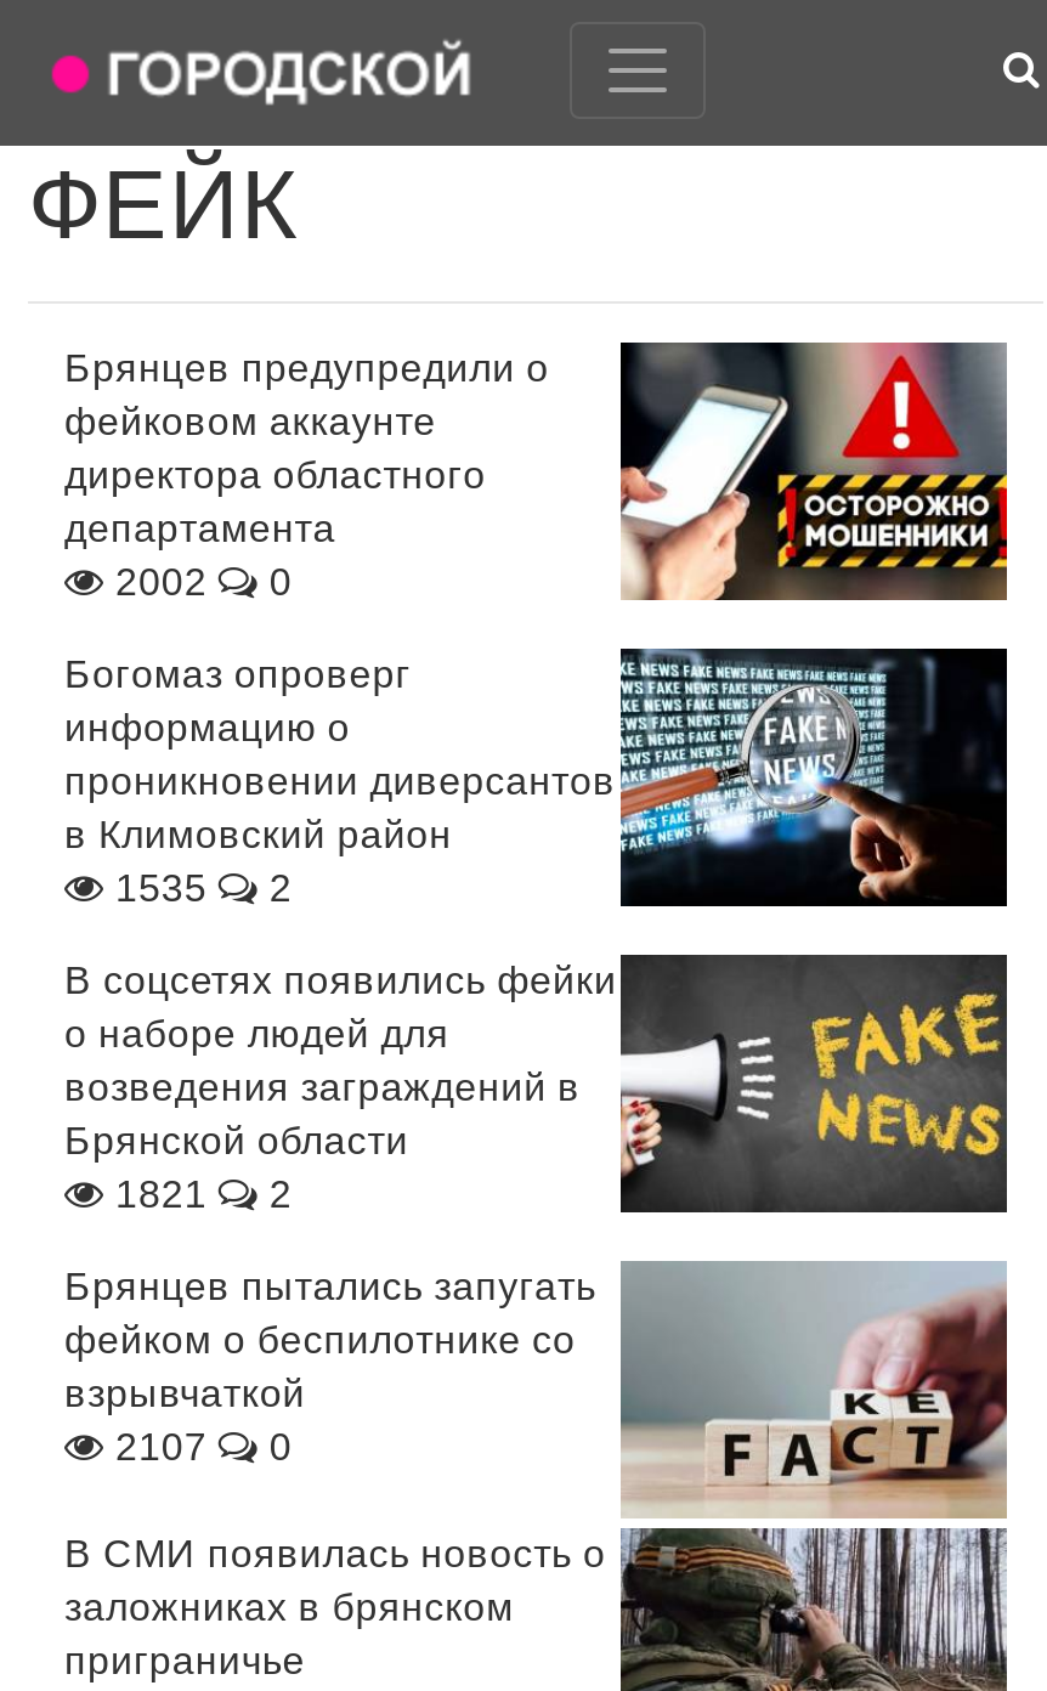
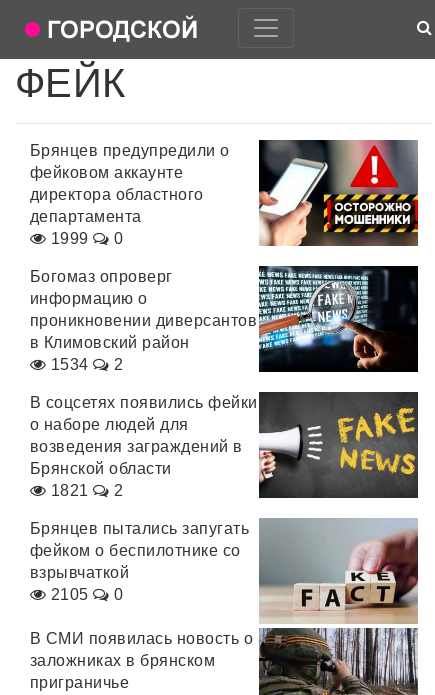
- 2002 0
+ 1999 0

- 1535 2
+ 1534 2

- 2107 0
+ 2105 0
